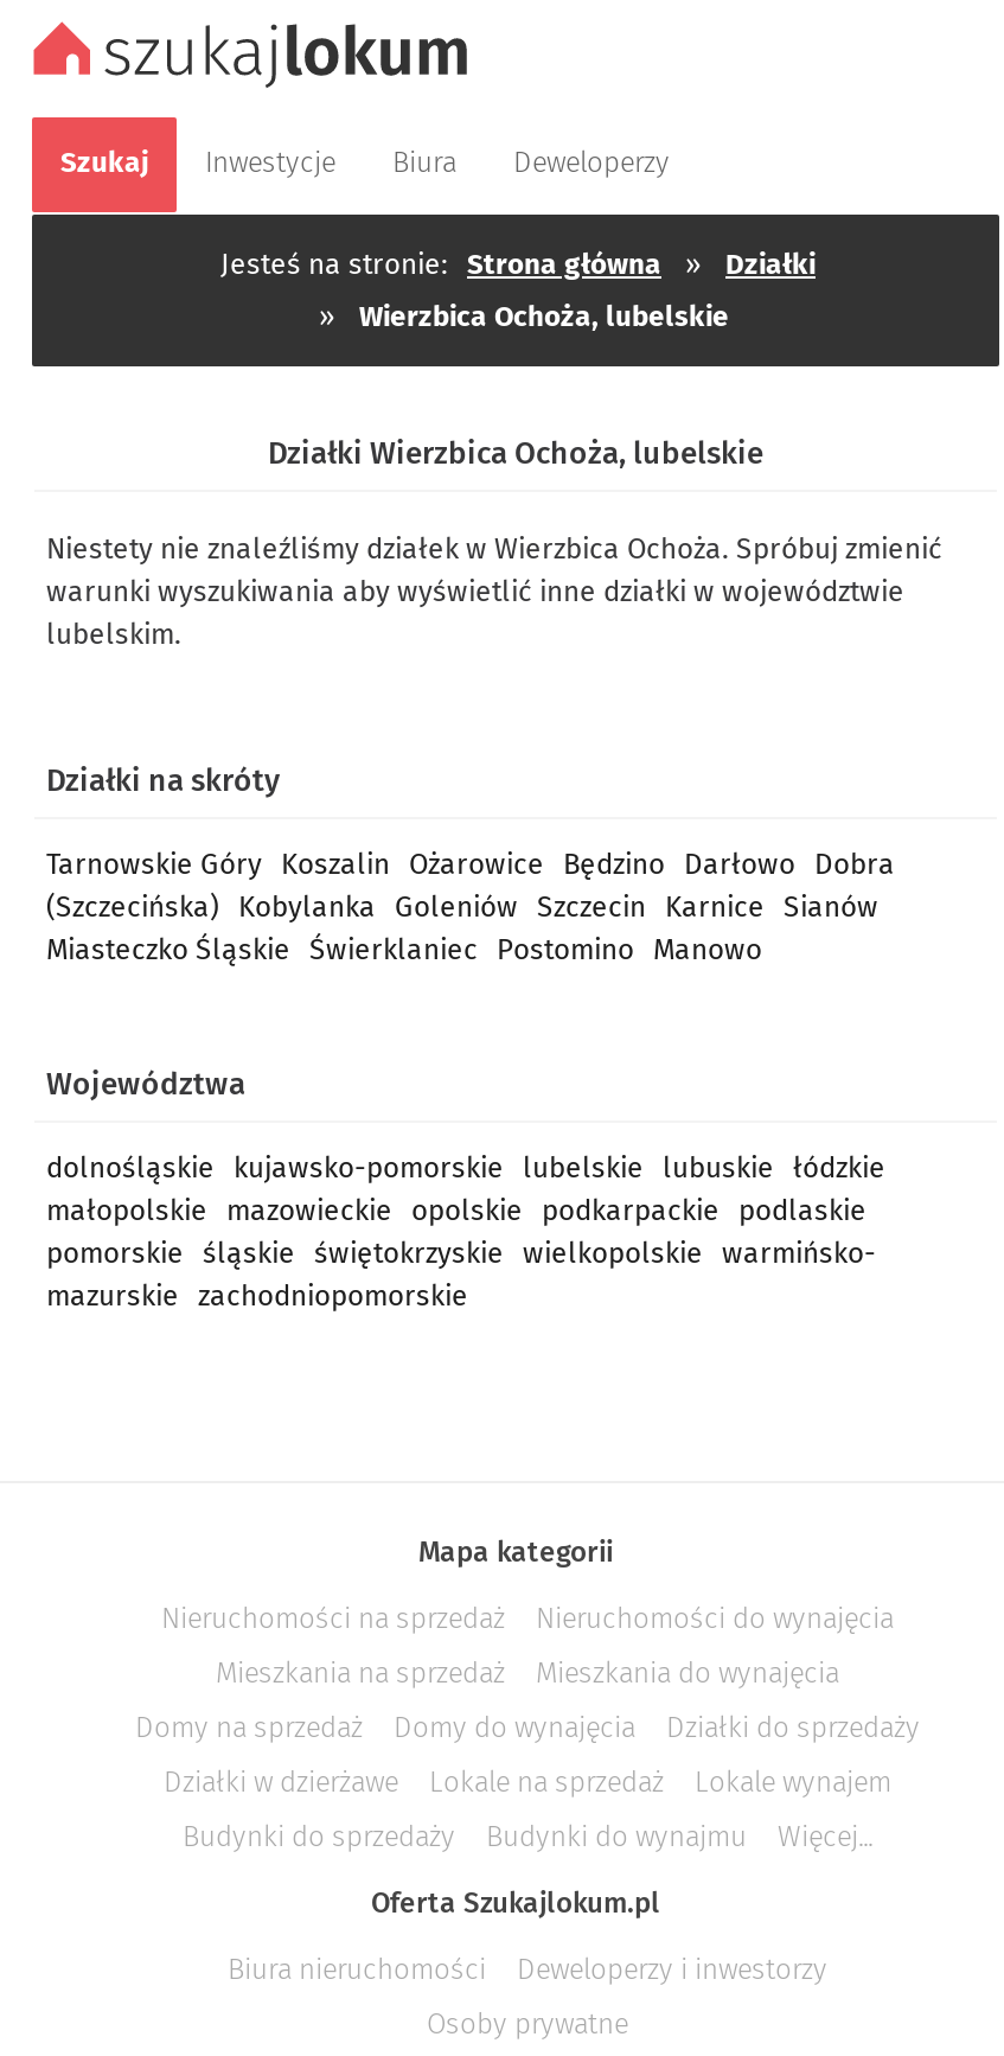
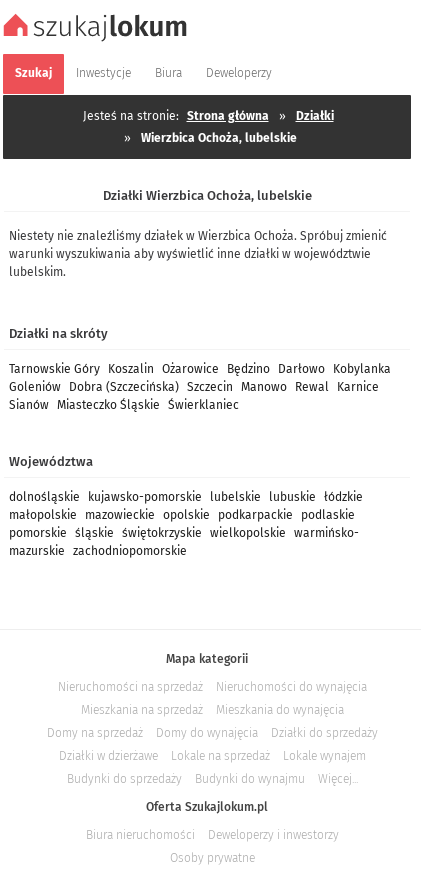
- Tarnowskie Góry Koszalin Ożarowice Będzino Darłowo Dobra
- (Szczecińska) Kobylanka Goleniów Szczecin Karnice Sianów
- Miasteczko Śląskie Świerklaniec Postomino Manowo
+ Tarnowskie Góry Koszalin Ożarowice Będzino Darłowo Kobylanka
+ Goleniów Dobra (Szczecińska) Szczecin Manowo Rewal Karnice
+ Sianów Miasteczko Śląskie Świerklaniec
